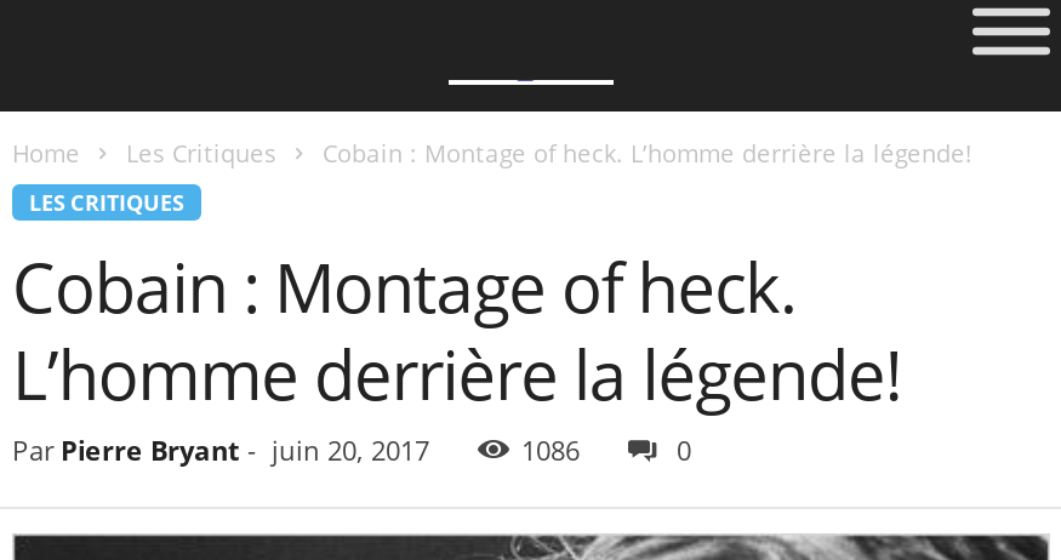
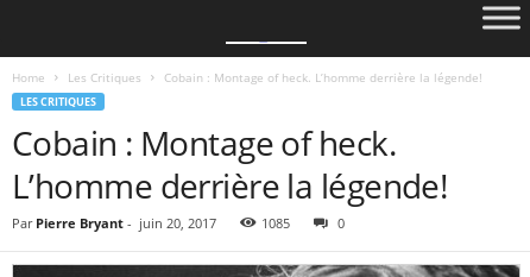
- 1086
+ 1085
